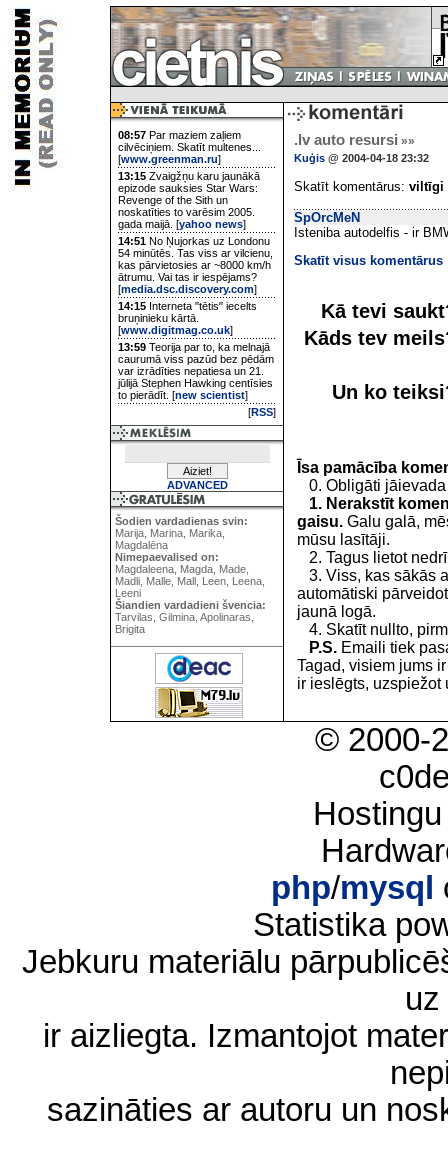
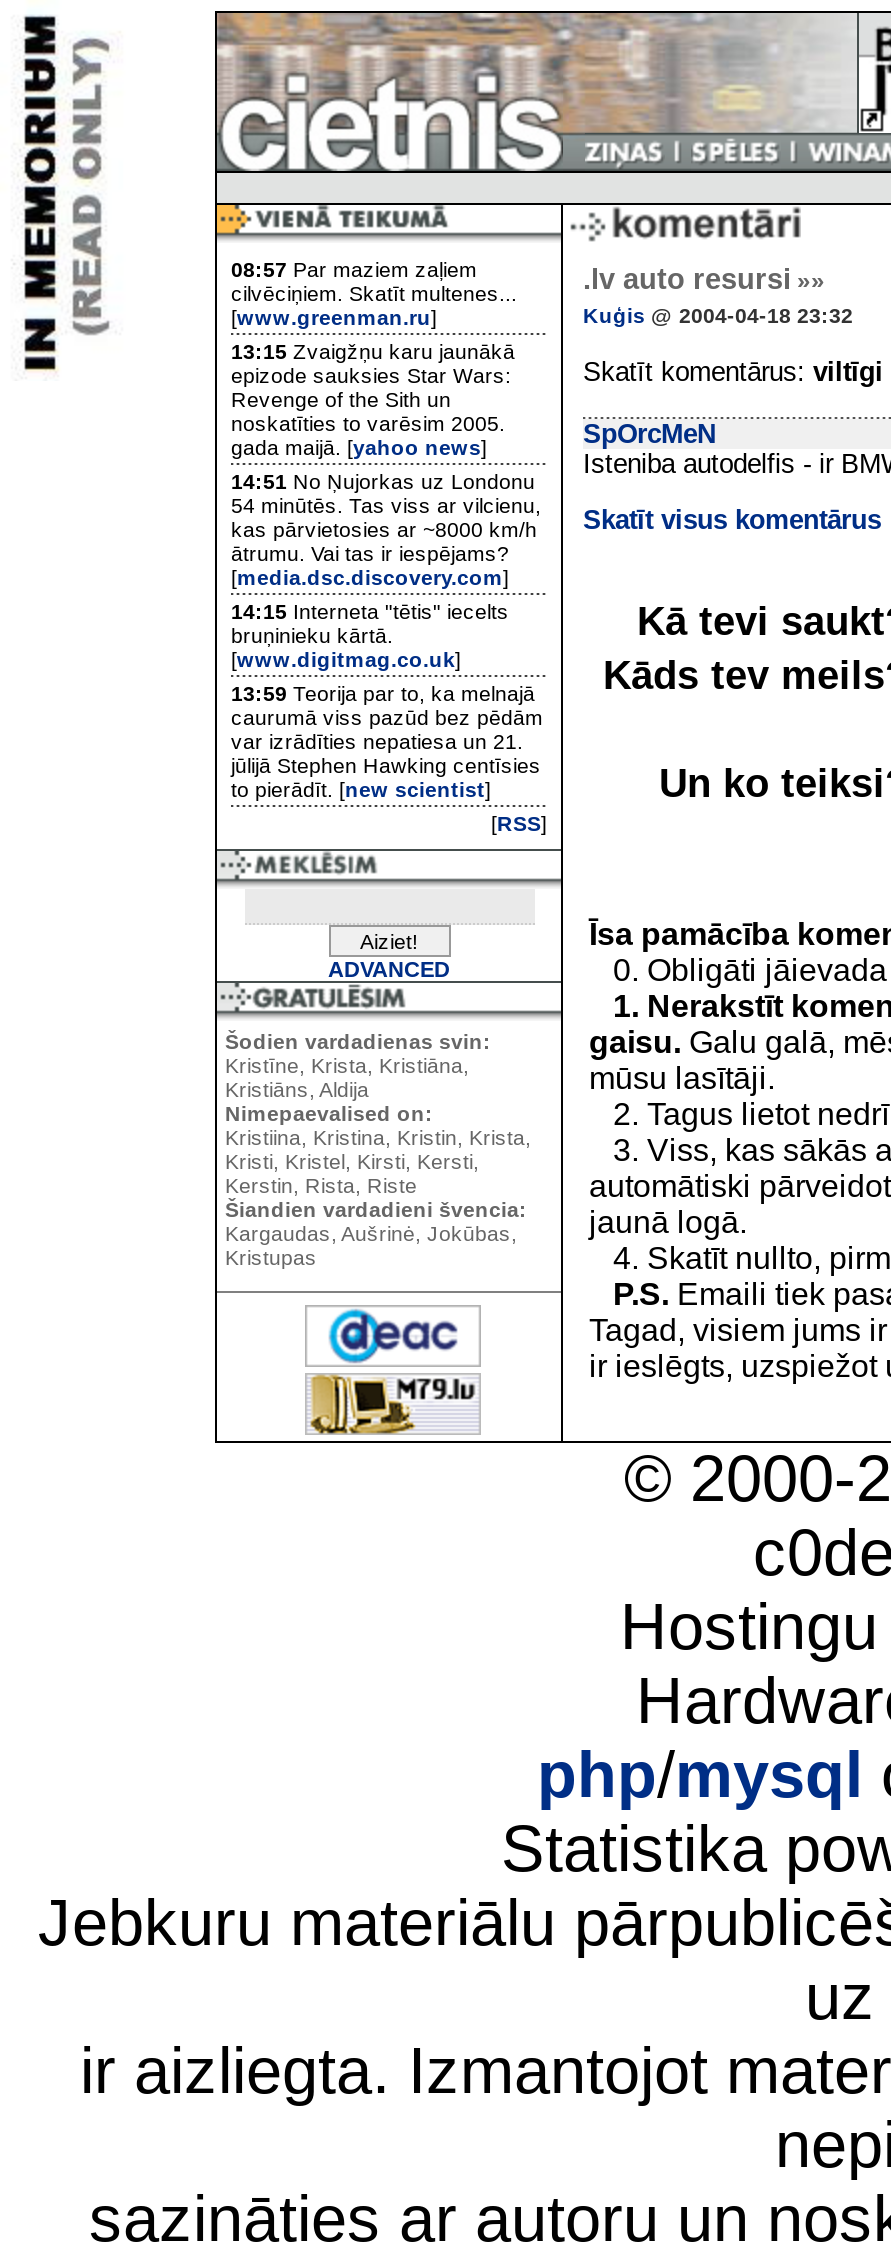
- Marija, Marina, Marika,
- Magdalēna
+ Kristīne, Krista, Kristiāna,
+ Kristiāns, Aldija

- Magdaleena, Magda, Made,
- Madli, Malle, Mall, Leen, Leena,
- Leeni
+ Kristiina, Kristina, Kristin, Krista,
+ Kristi, Kristel, Kirsti, Kersti,
+ Kerstin, Rista, Riste

- Tarvilas, Gilmina, Apolinaras,
- Brigita
+ Kargaudas, Aušrinė, Jokūbas,
+ Kristupas
